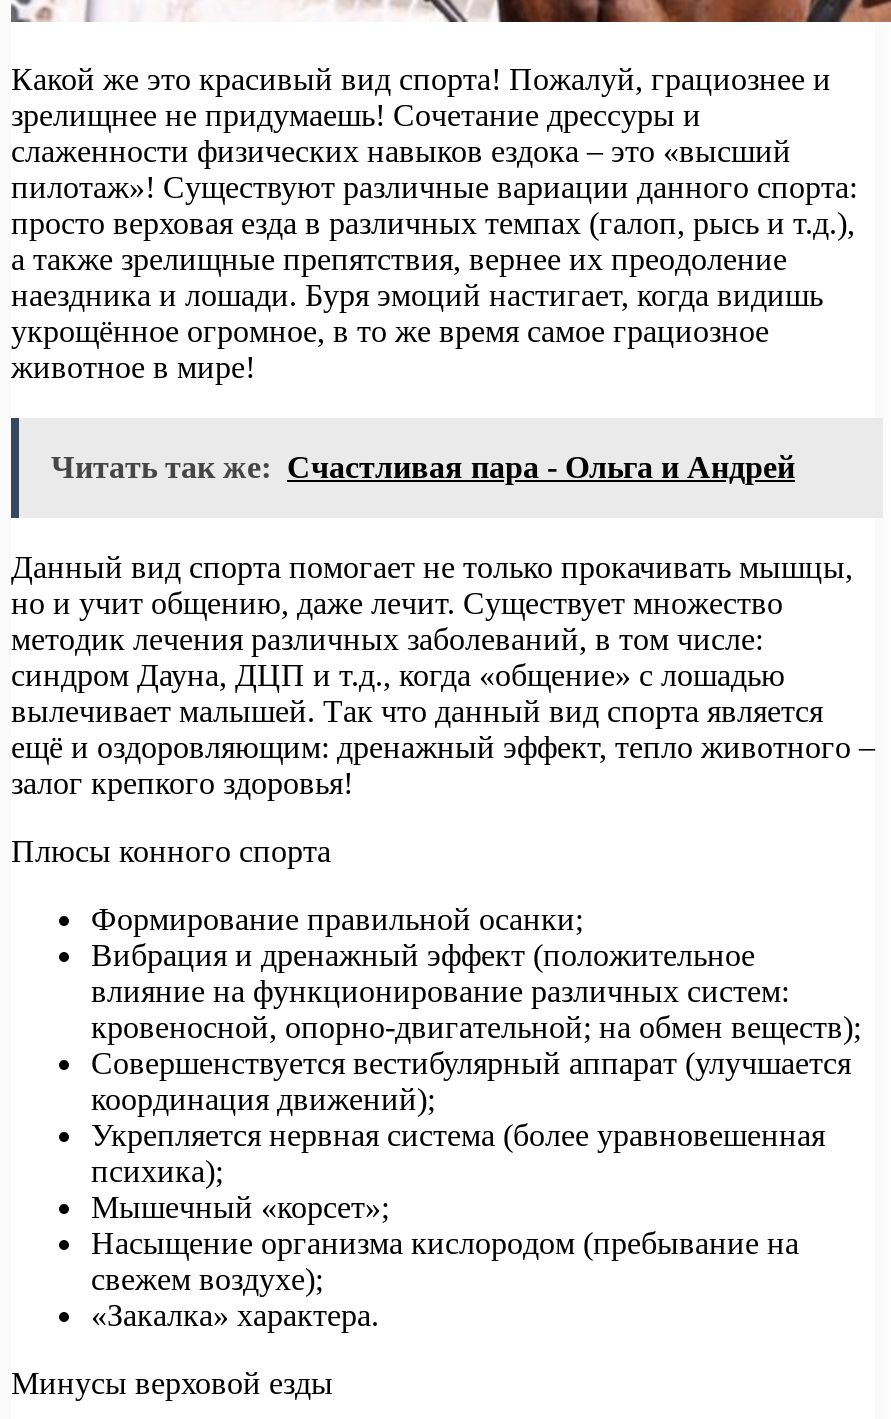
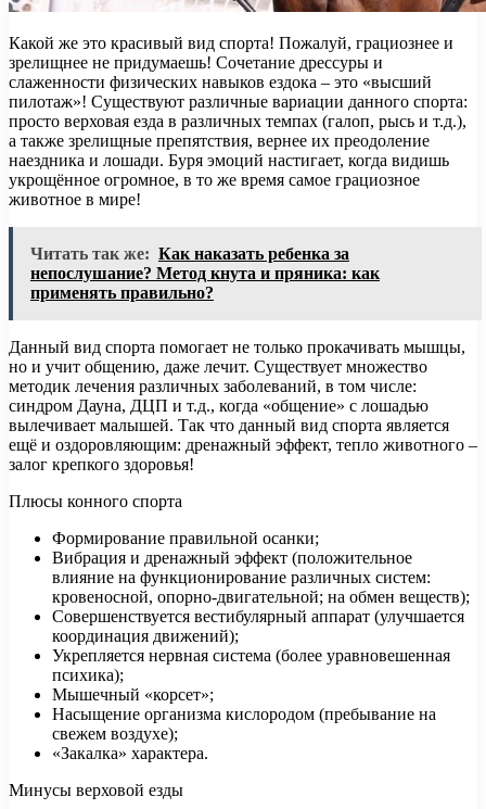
- Читать так же: Счастливая пара - Ольга и Андрей
+ Читать так же: Как наказать ребенка за
+ непослушание? Метод кнута и пряника: как
+ применять правильно?
